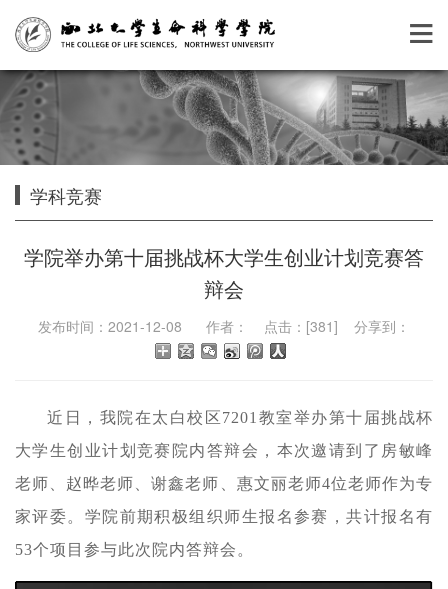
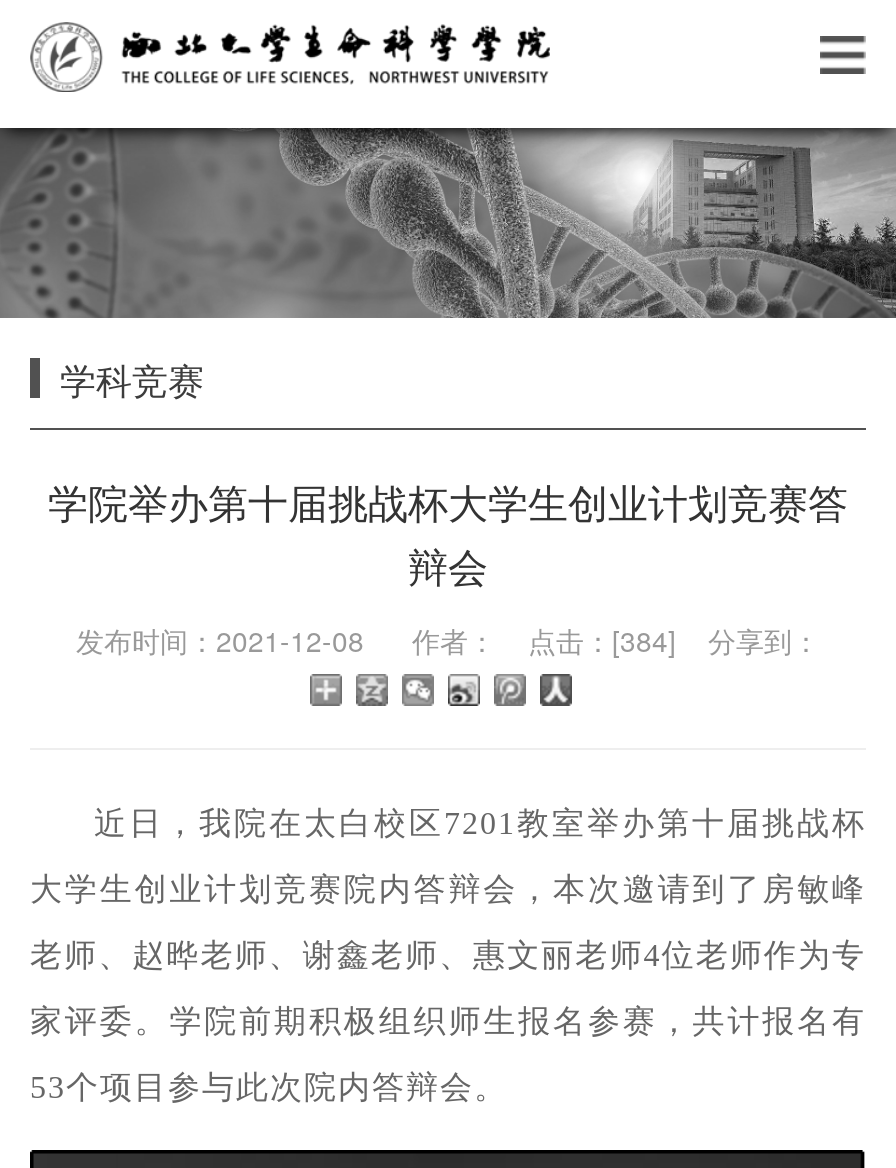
- 发布时间：2021-12-08 作者： 点击：[381] 分享到：
+ 发布时间：2021-12-08 作者： 点击：[384] 分享到：
